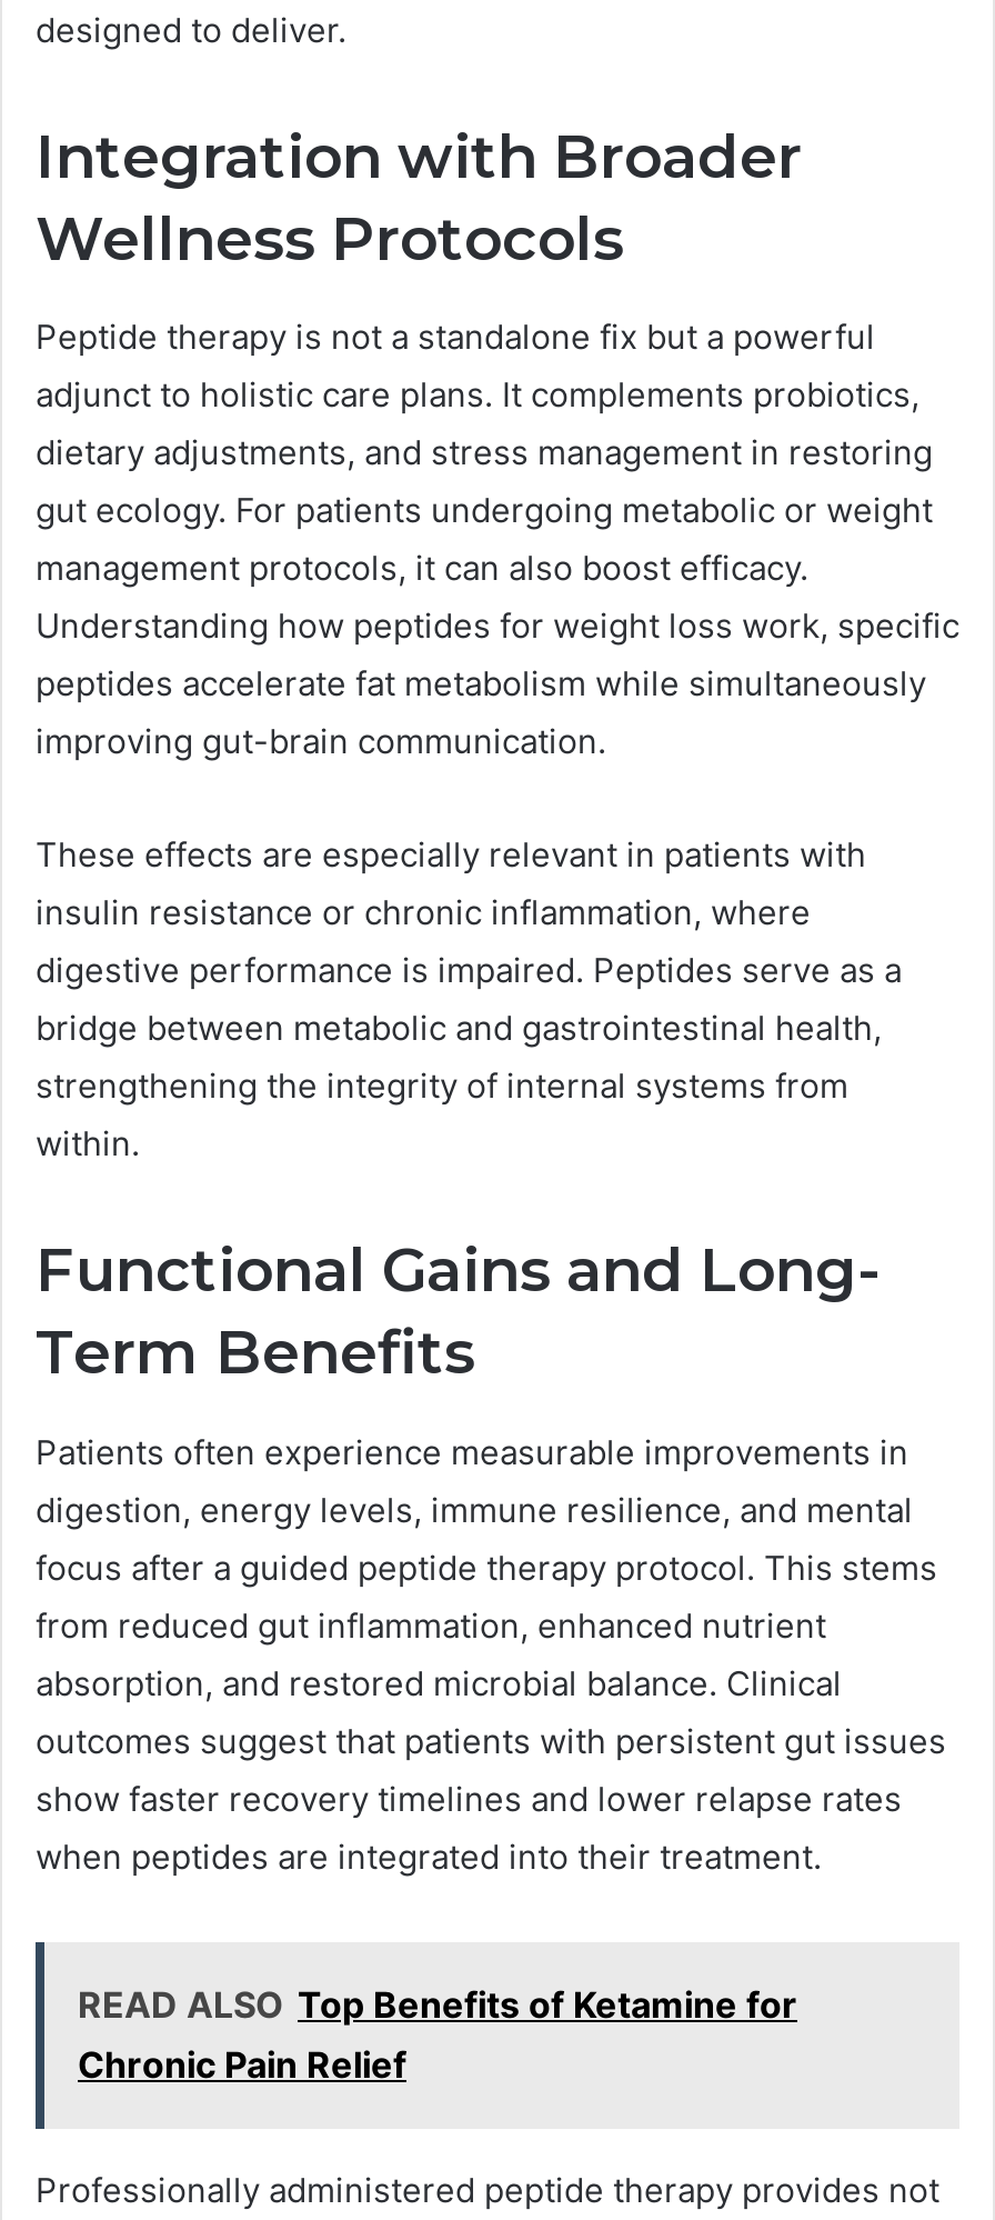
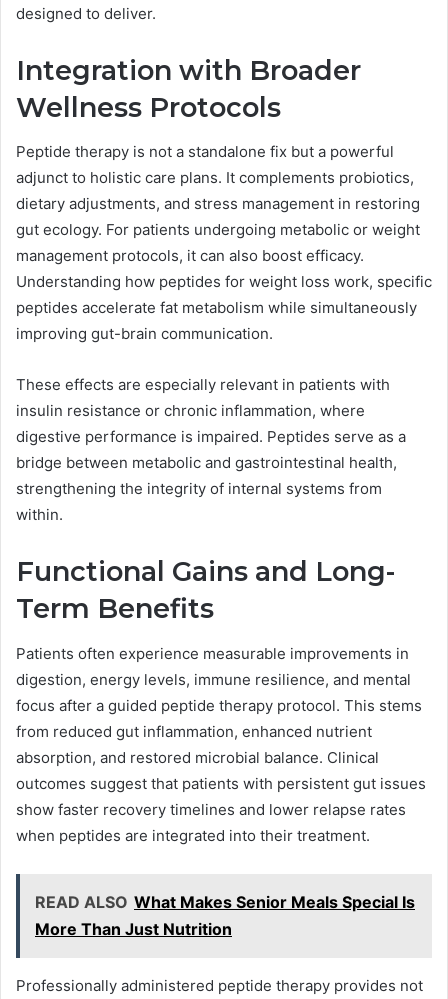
- READ ALSO Top Benefits of Ketamine for
- Chronic Pain Relief
+ READ ALSO What Makes Senior Meals Special Is
+ More Than Just Nutrition
